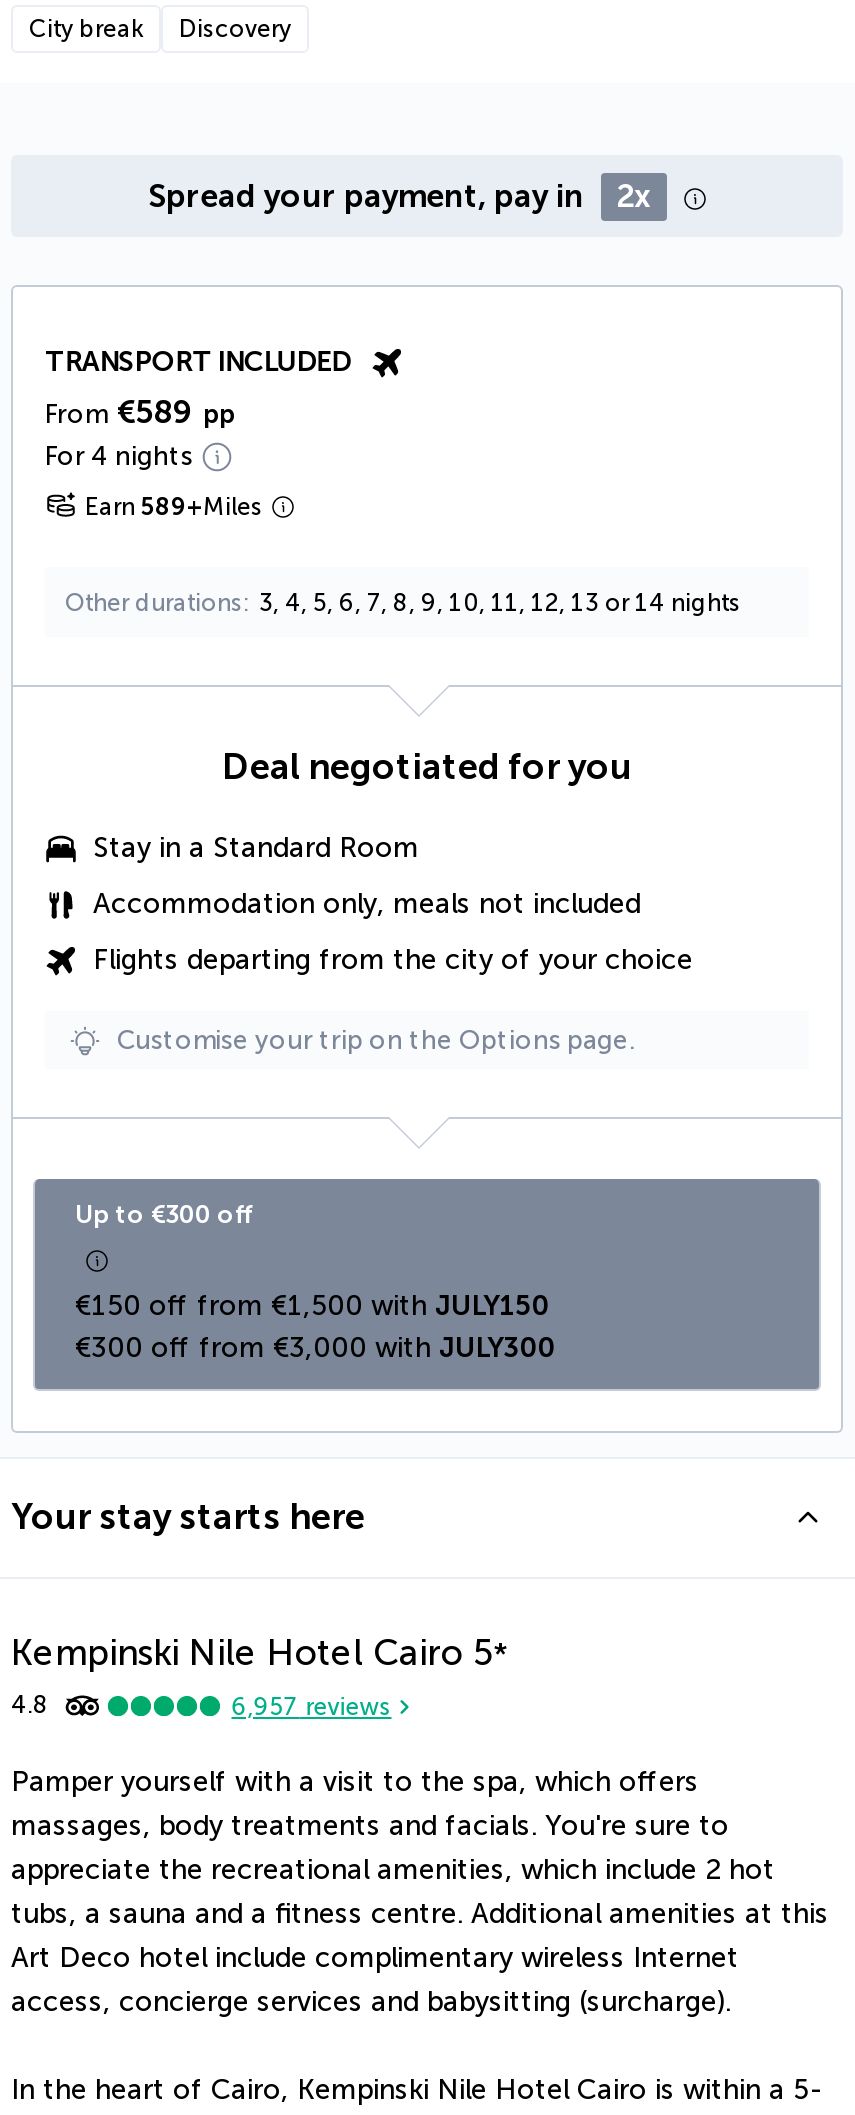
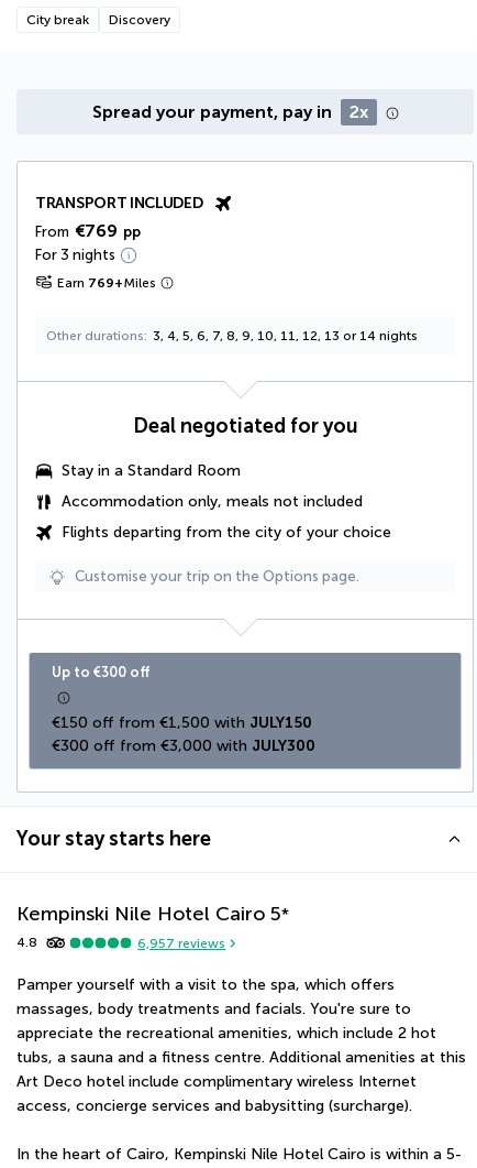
- From €589 pp
+ From €769 pp

- For 4 nights
+ For 3 nights

- Earn 589+Miles
+ Earn 769+Miles
